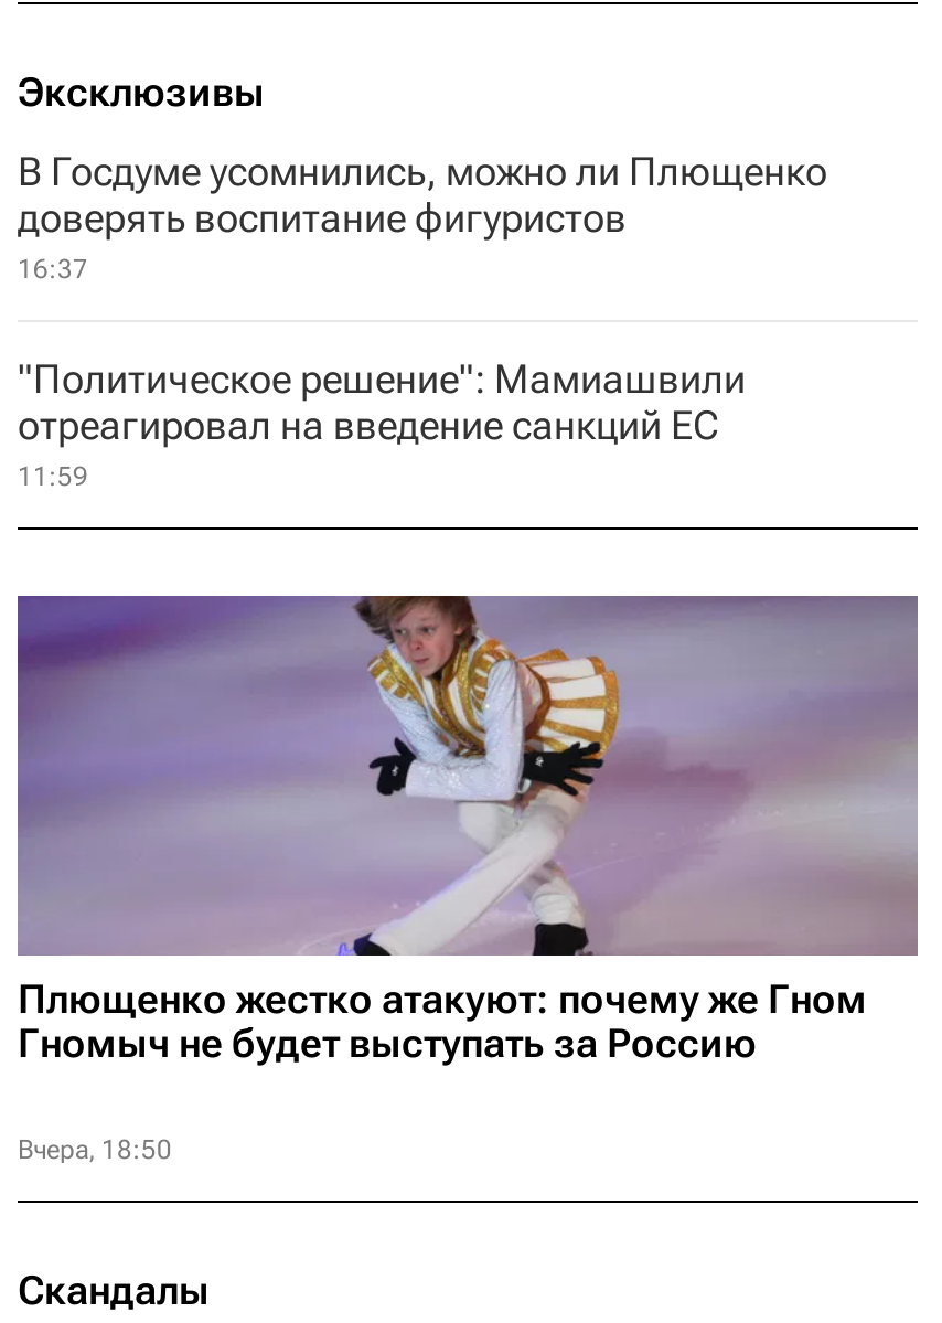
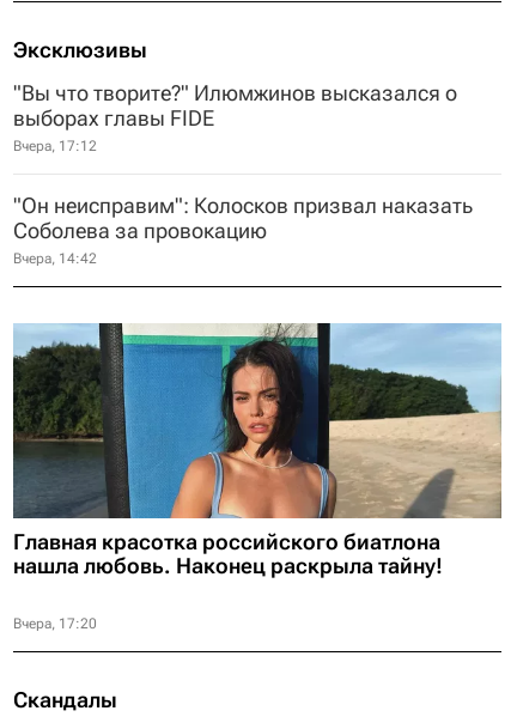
- В Госдуме усомнились, можно ли Плющенко
- доверять воспитание фигуристов
- 16:37
+ "Вы что творите?" Илюмжинов высказался о
+ выборах главы FIDE
+ Вчера, 17:12

- "Политическое решение": Мамиашвили
- отреагировал на введение санкций ЕС
- 11:59
+ "Он неисправим": Колосков призвал наказать
+ Соболева за провокацию
+ Вчера, 14:42

- [image]
- Плющенко жестко атакуют: почему же Гном
- Гномыч не будет выступать за Россию
+ [image]
+ Главная красотка российского биатлона
+ нашла любовь. Наконец раскрыла тайну!

- Вчера, 18:50
+ Вчера, 17:20
